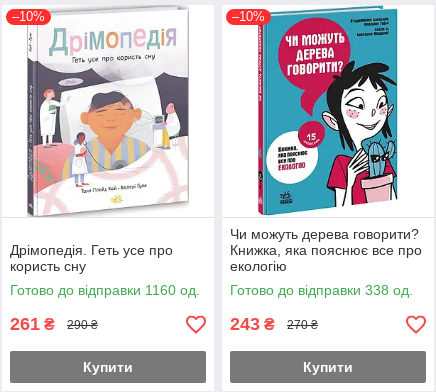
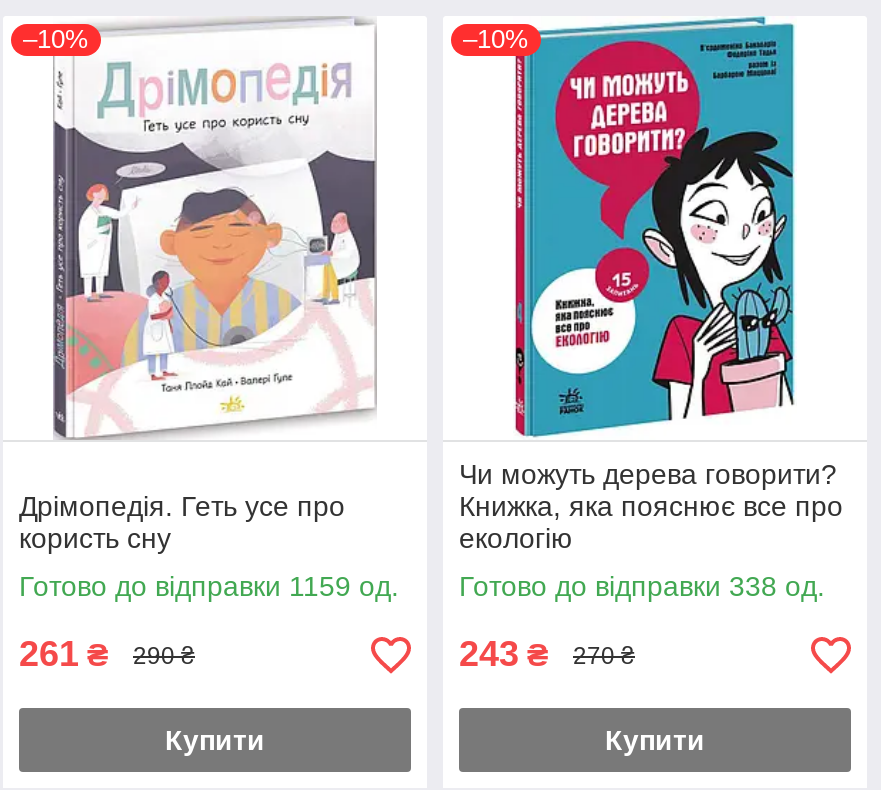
- Готово до відправки 1160 од.
+ Готово до відправки 1159 од.
